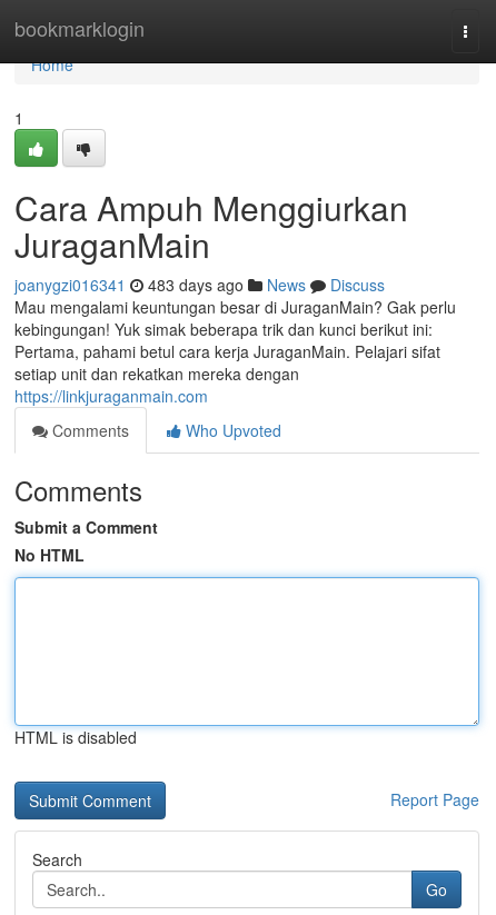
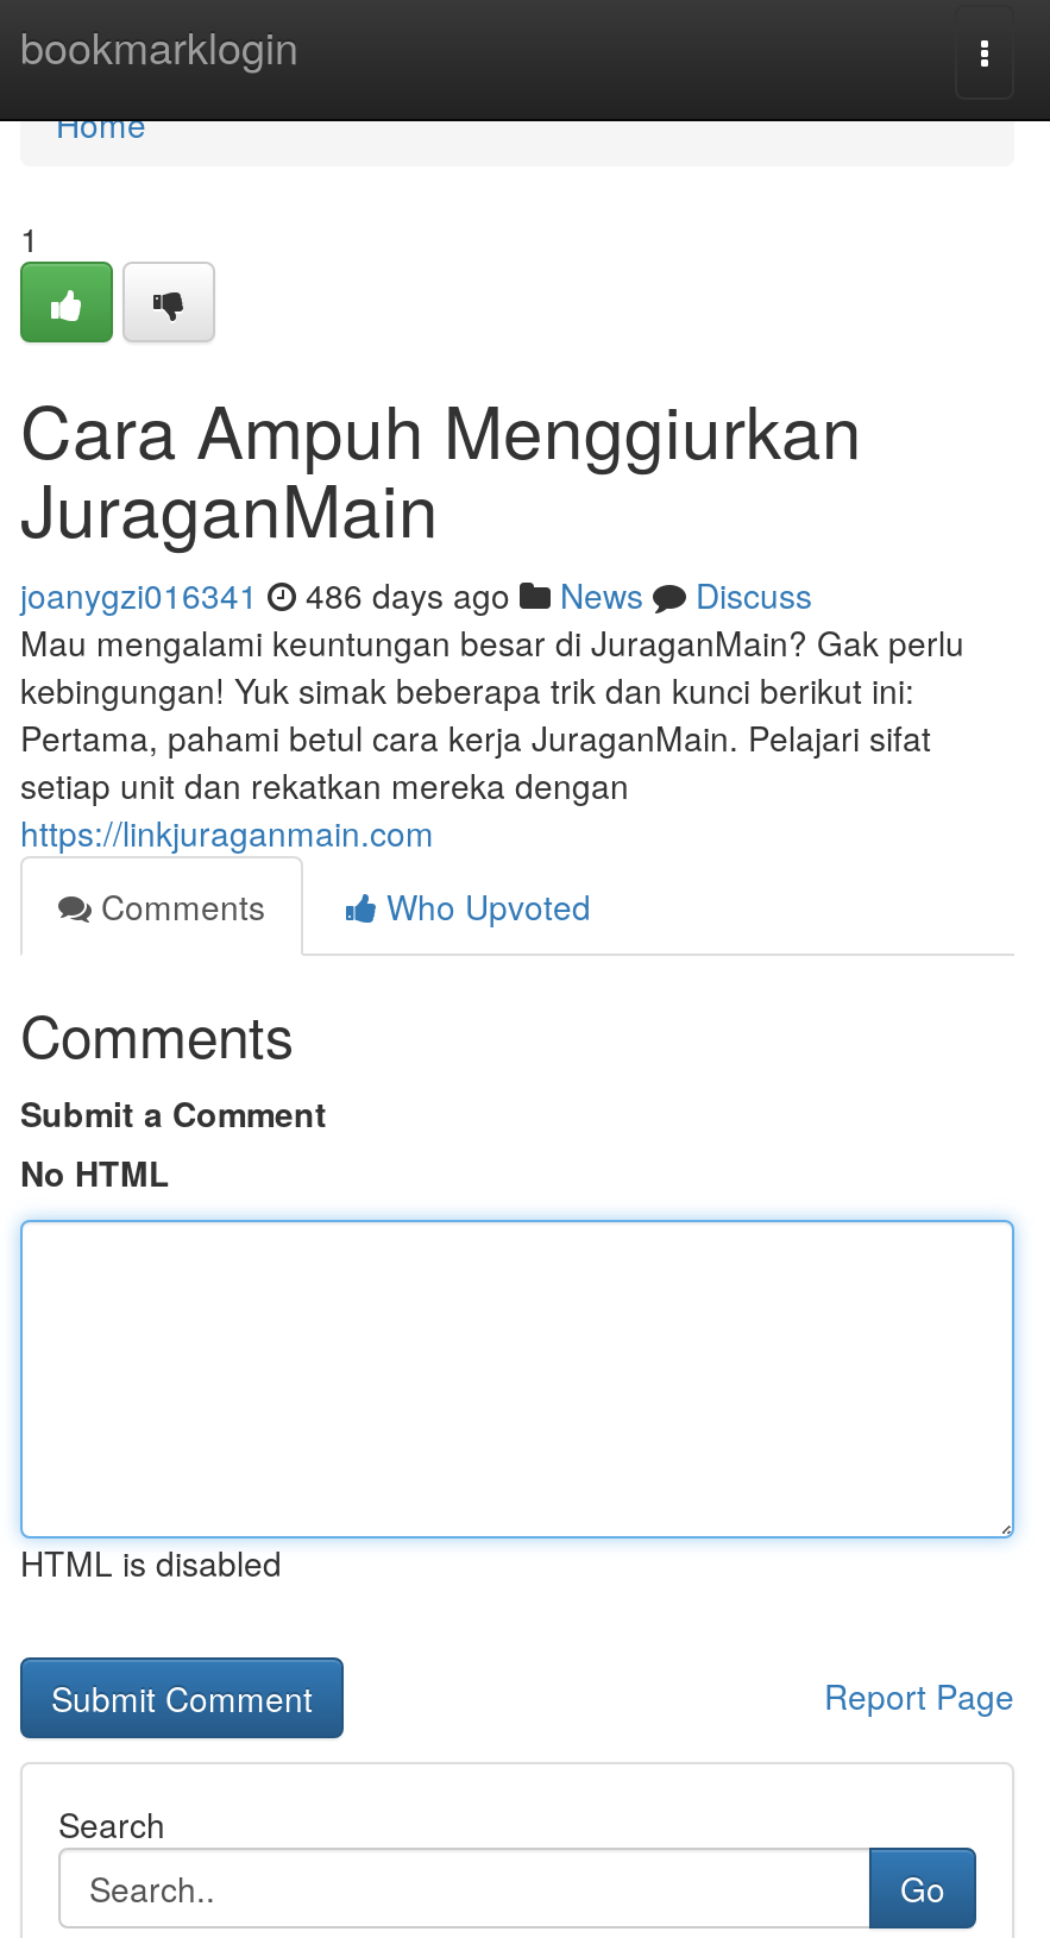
- joanygzi016341 483 days ago News Discuss
+ joanygzi016341 486 days ago News Discuss
